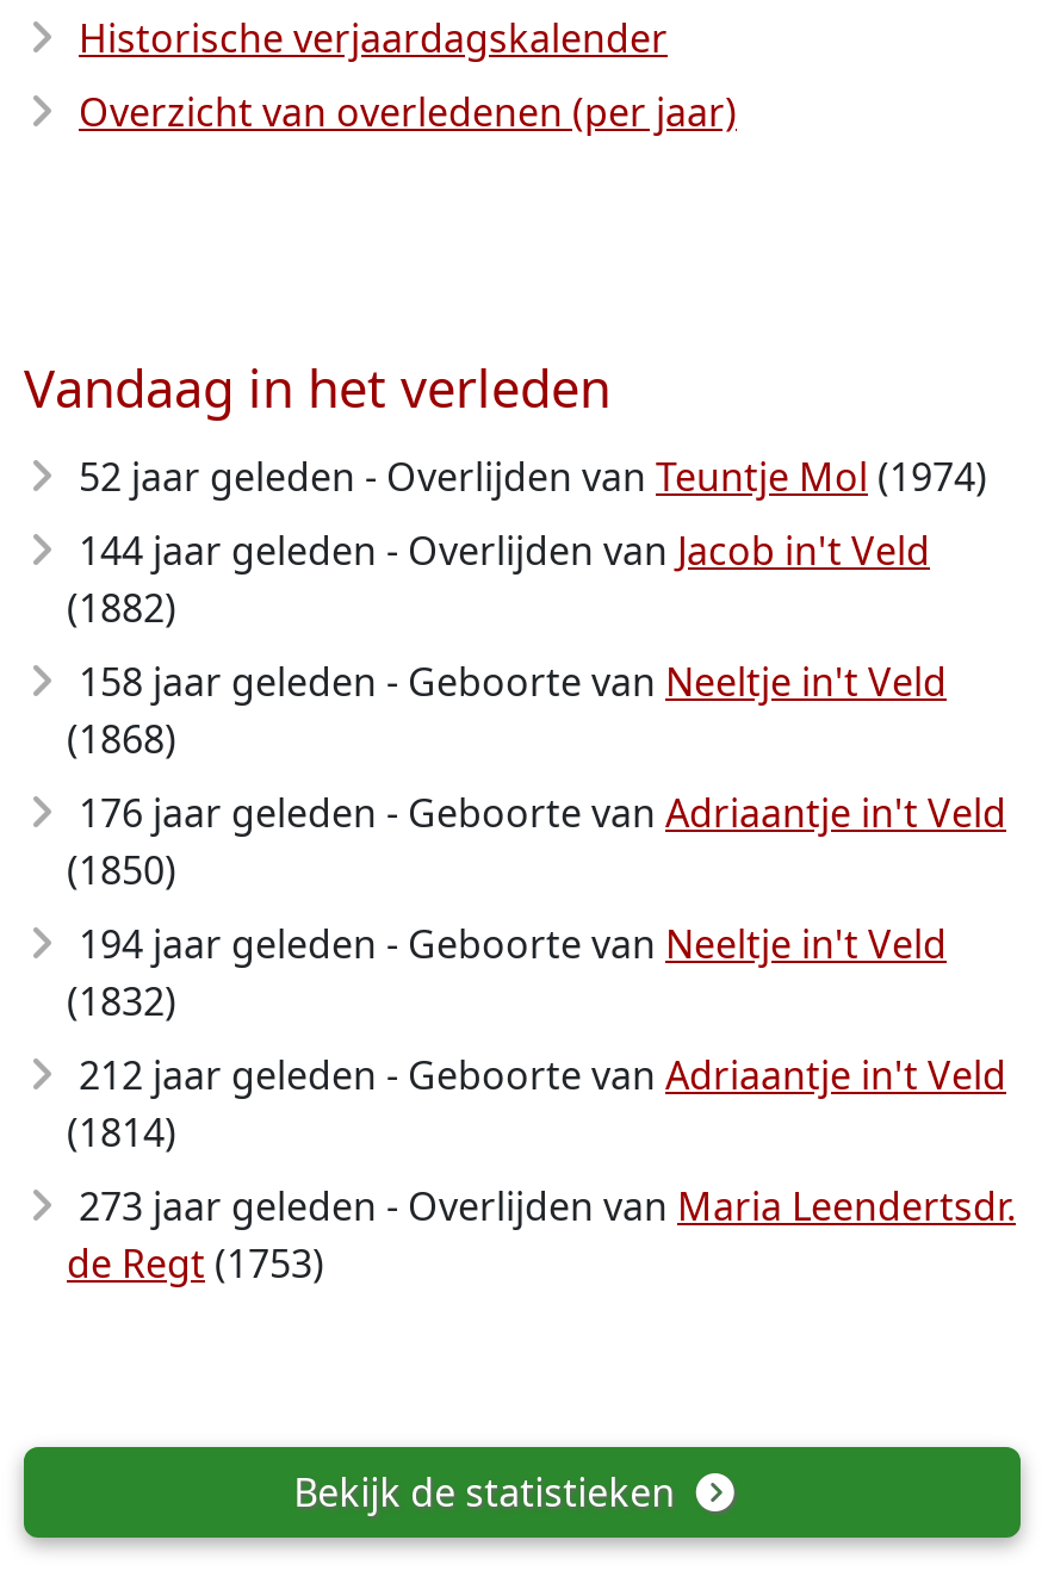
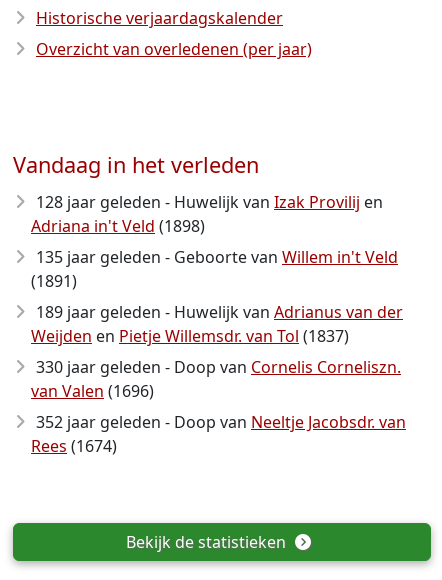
- 52 jaar geleden - Overlijden van Teuntje Mol (1974)
- 144 jaar geleden - Overlijden van Jacob in't Veld
- (1882)
- 158 jaar geleden - Geboorte van Neeltje in't Veld
- (1868)
- 176 jaar geleden - Geboorte van Adriaantje in't Veld
- (1850)
- 194 jaar geleden - Geboorte van Neeltje in't Veld
- (1832)
- 212 jaar geleden - Geboorte van Adriaantje in't Veld
- (1814)
- 273 jaar geleden - Overlijden van Maria Leendertsdr.
- de Regt (1753)
+ 128 jaar geleden - Huwelijk van Izak Provilij en
+ Adriana in't Veld (1898)
+ 135 jaar geleden - Geboorte van Willem in't Veld
+ (1891)
+ 189 jaar geleden - Huwelijk van Adrianus van der
+ Weijden en Pietje Willemsdr. van Tol (1837)
+ 330 jaar geleden - Doop van Cornelis Corneliszn.
+ van Valen (1696)
+ 352 jaar geleden - Doop van Neeltje Jacobsdr. van
+ Rees (1674)
